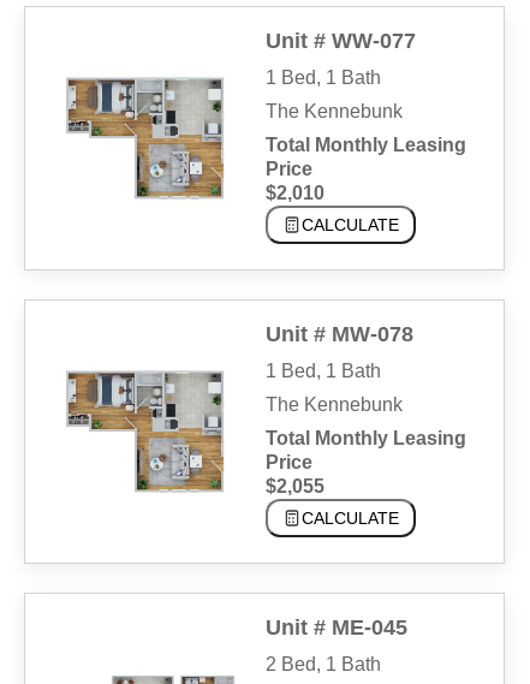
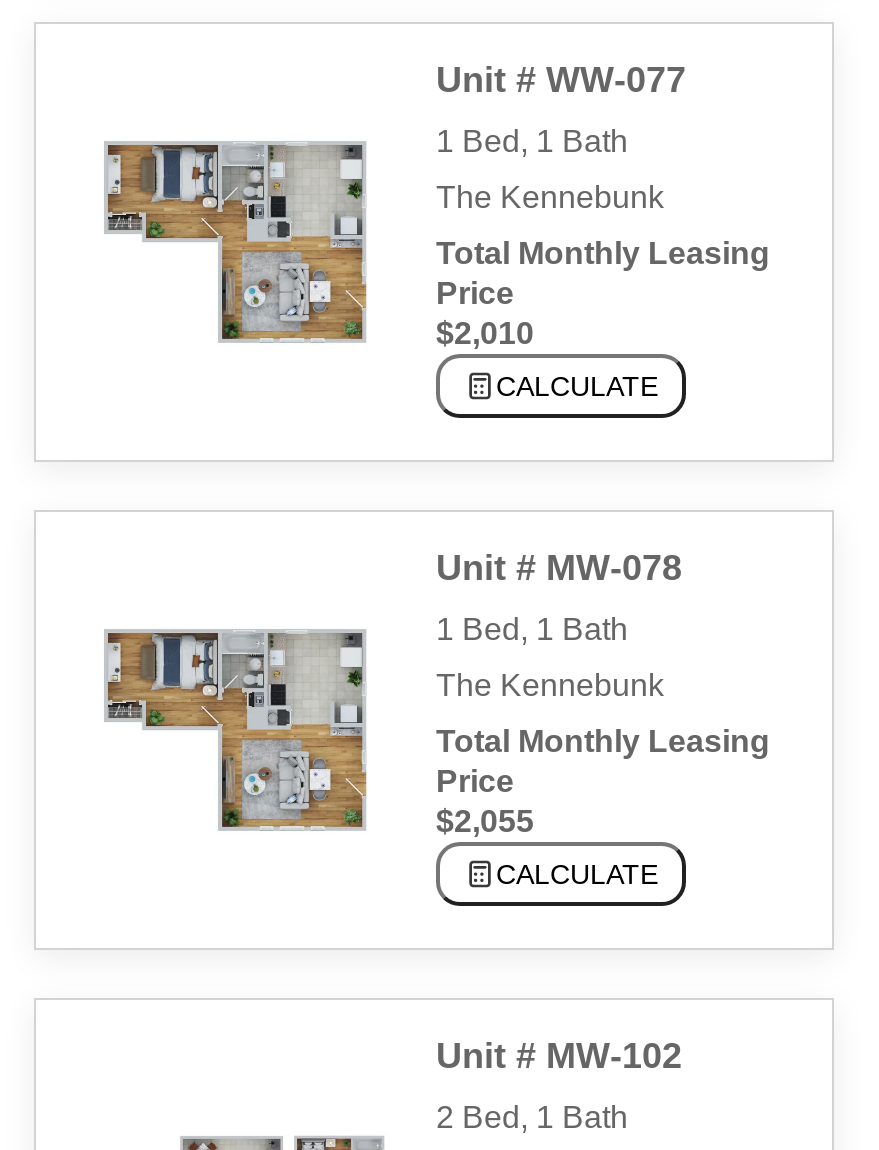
- Unit # ME-045
+ Unit # MW-102
